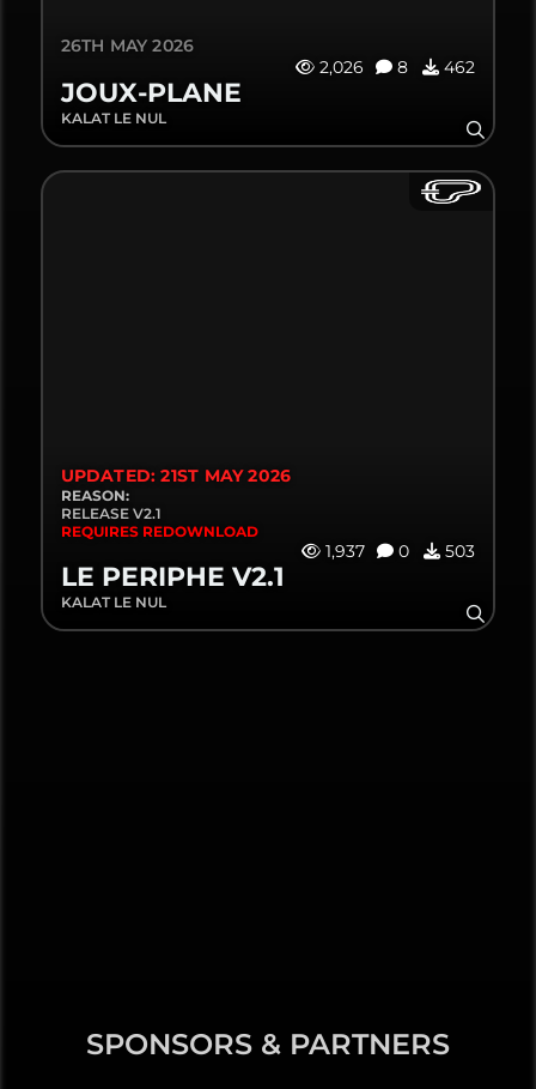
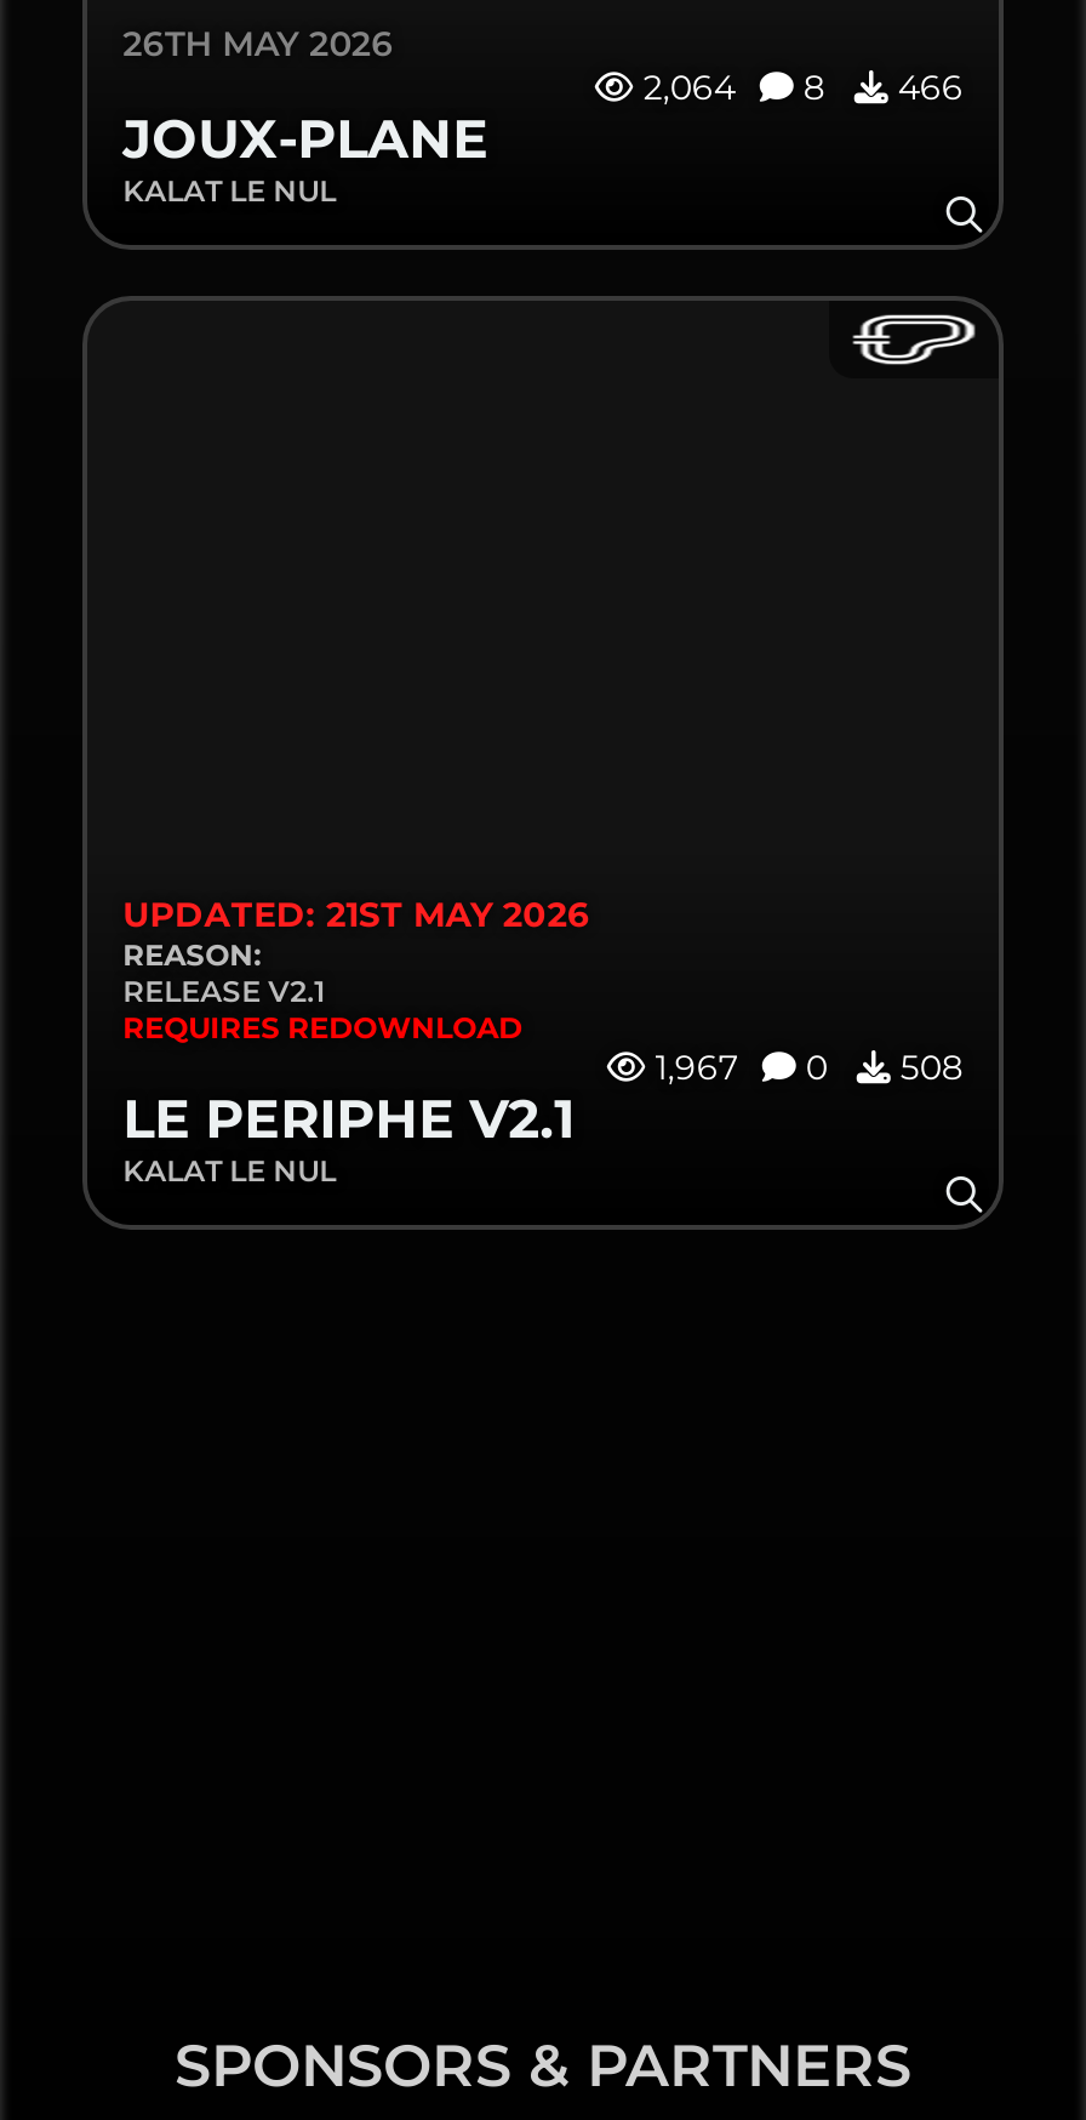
- 2,026
+ 2,064

- 462
+ 466

- 1,937
+ 1,967

- 503
+ 508
